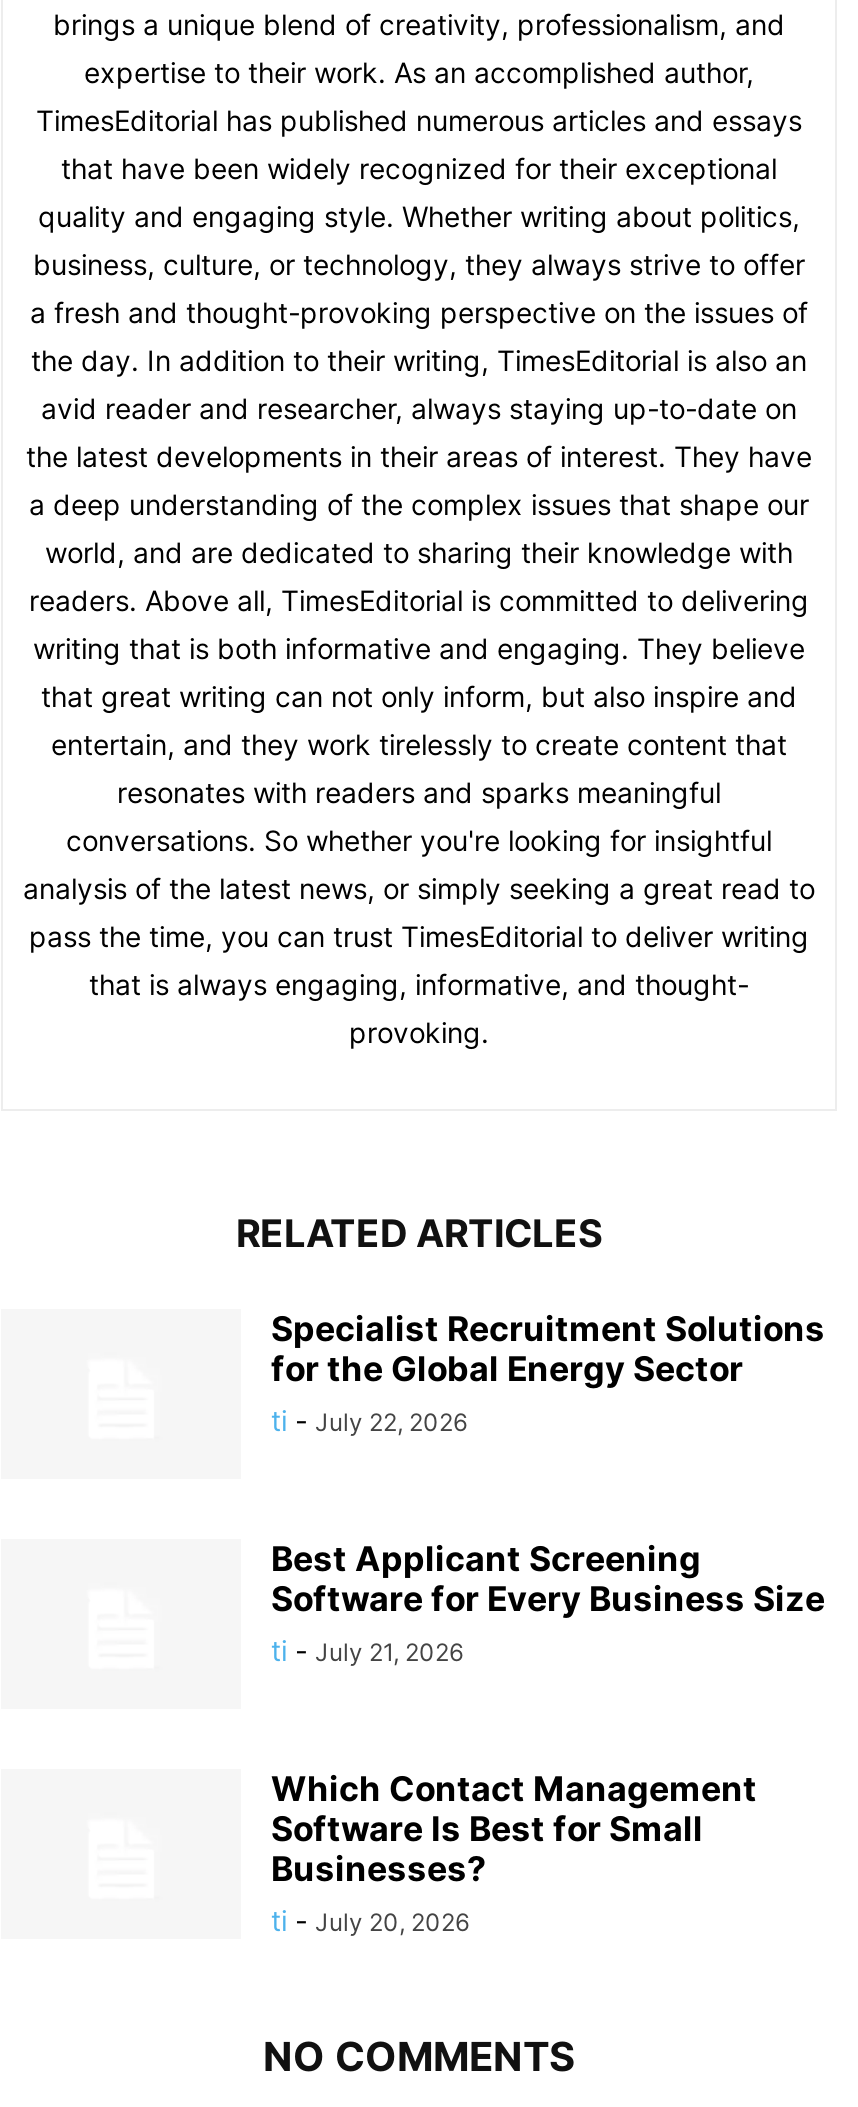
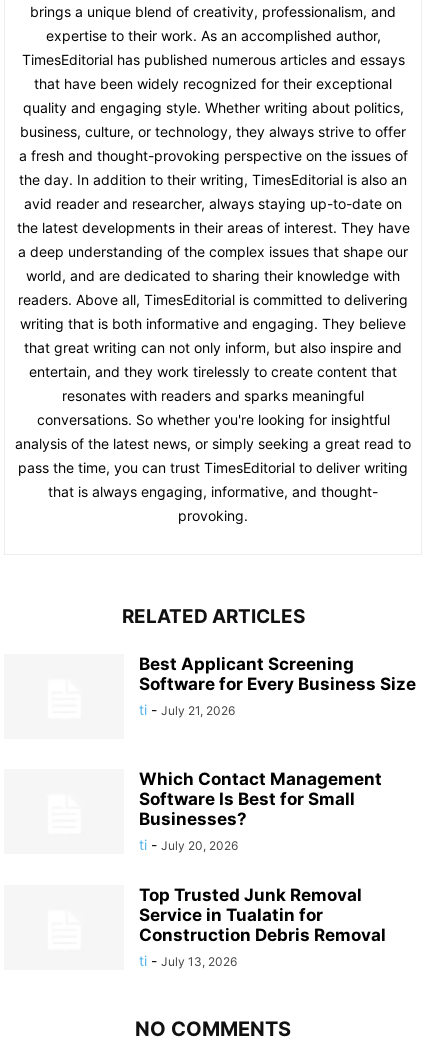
- Specialist Recruitment Solutions
- for the Global Energy Sector
- ti - July 22, 2026

moved up: Best Applicant Screening | Software for Every Business Size | ti - July 21, 2026 | Which Contact Management | Software Is Best for Small | Businesses? | ti - July 20, 2026

+ Top Trusted Junk Removal
+ Service in Tualatin for
+ Construction Debris Removal
+ ti - July 13, 2026
